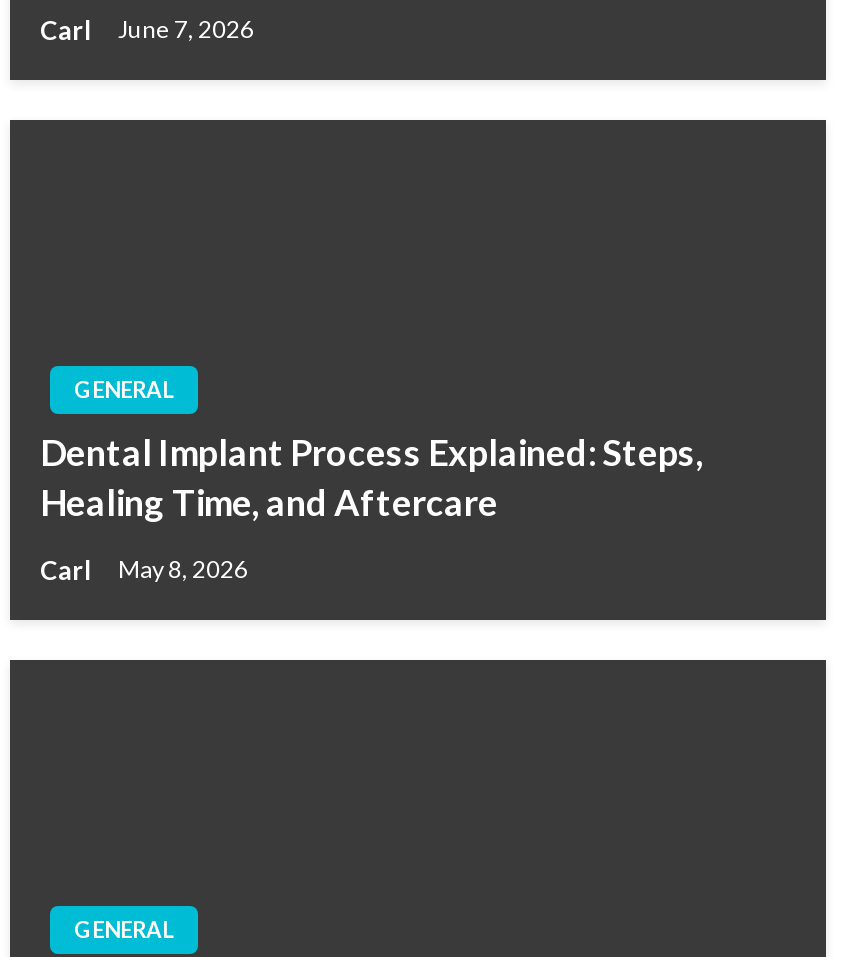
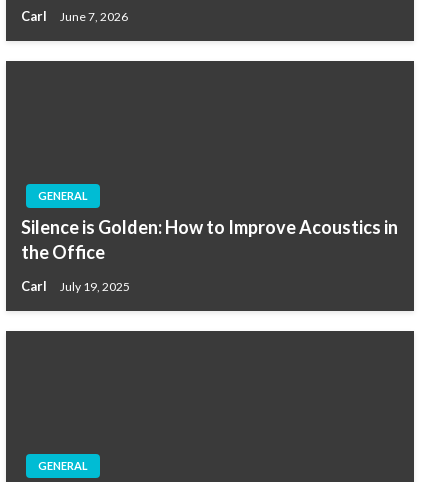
- Dental Implant Process Explained: Steps,
- Healing Time, and Aftercare
+ Silence is Golden: How to Improve Acoustics in
+ the Office

- Carl May 8, 2026
+ Carl July 19, 2025
